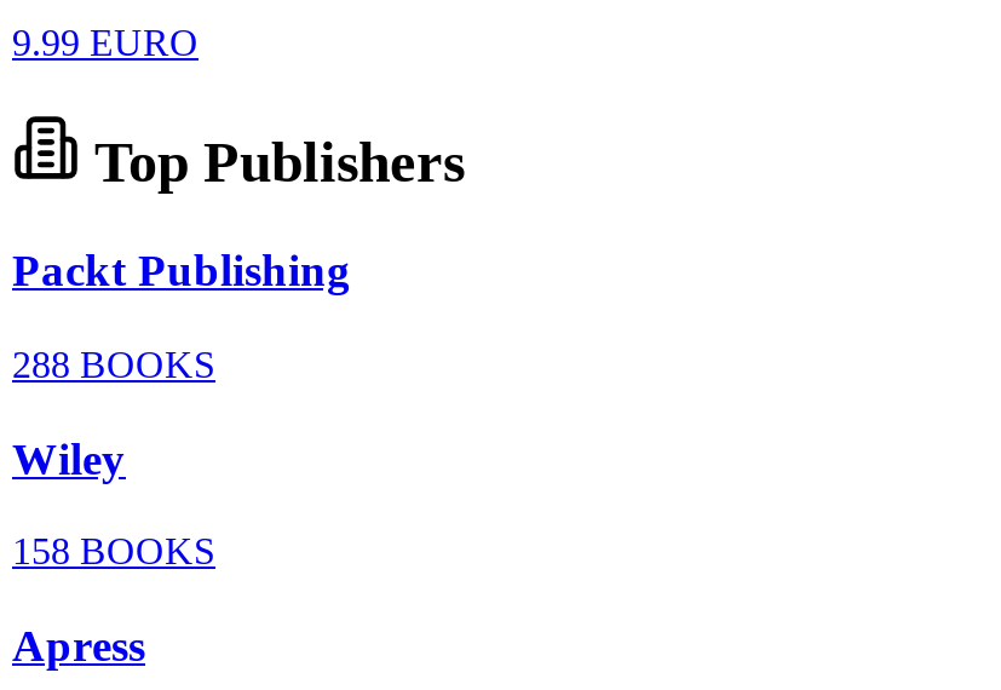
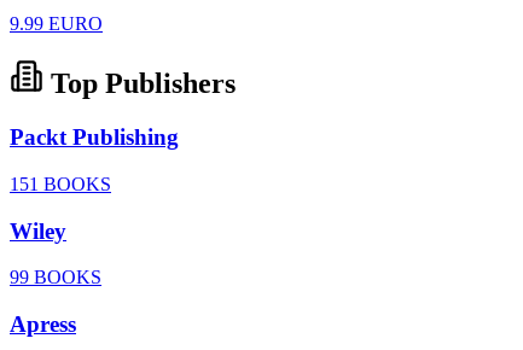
- 288 BOOKS
+ 151 BOOKS

- 158 BOOKS
+ 99 BOOKS
